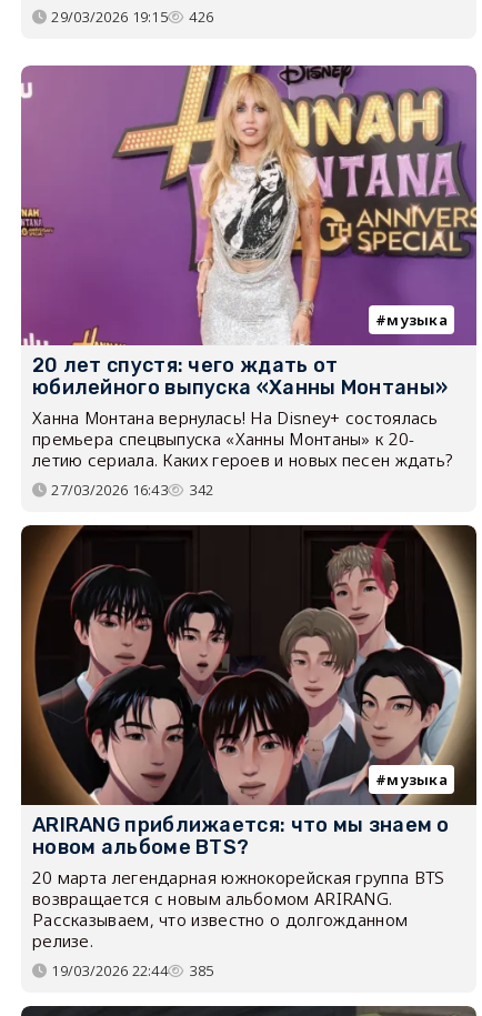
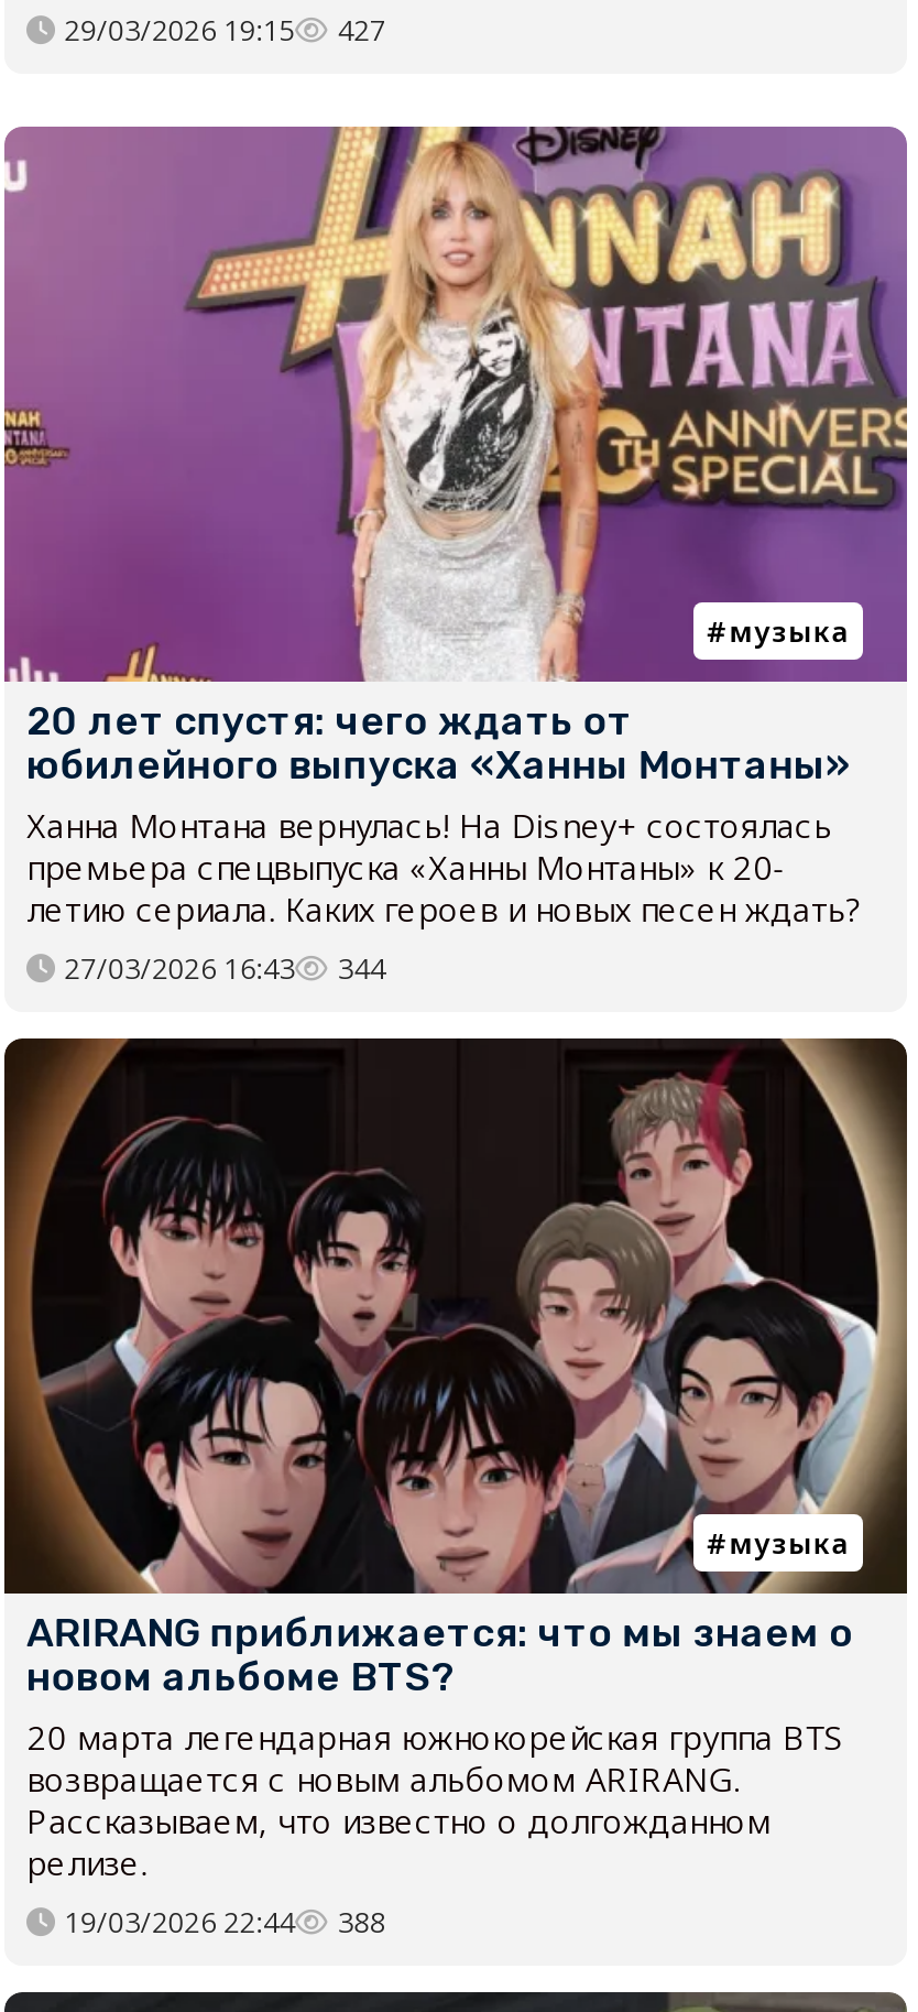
- 29/03/2026 19:15 426
+ 29/03/2026 19:15 427

- 27/03/2026 16:43 342
+ 27/03/2026 16:43 344

- 19/03/2026 22:44 385
+ 19/03/2026 22:44 388
